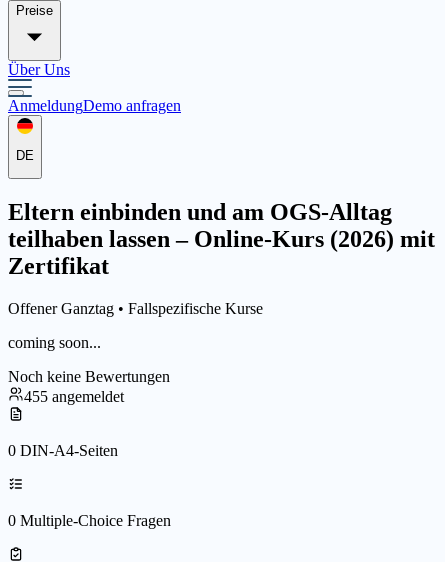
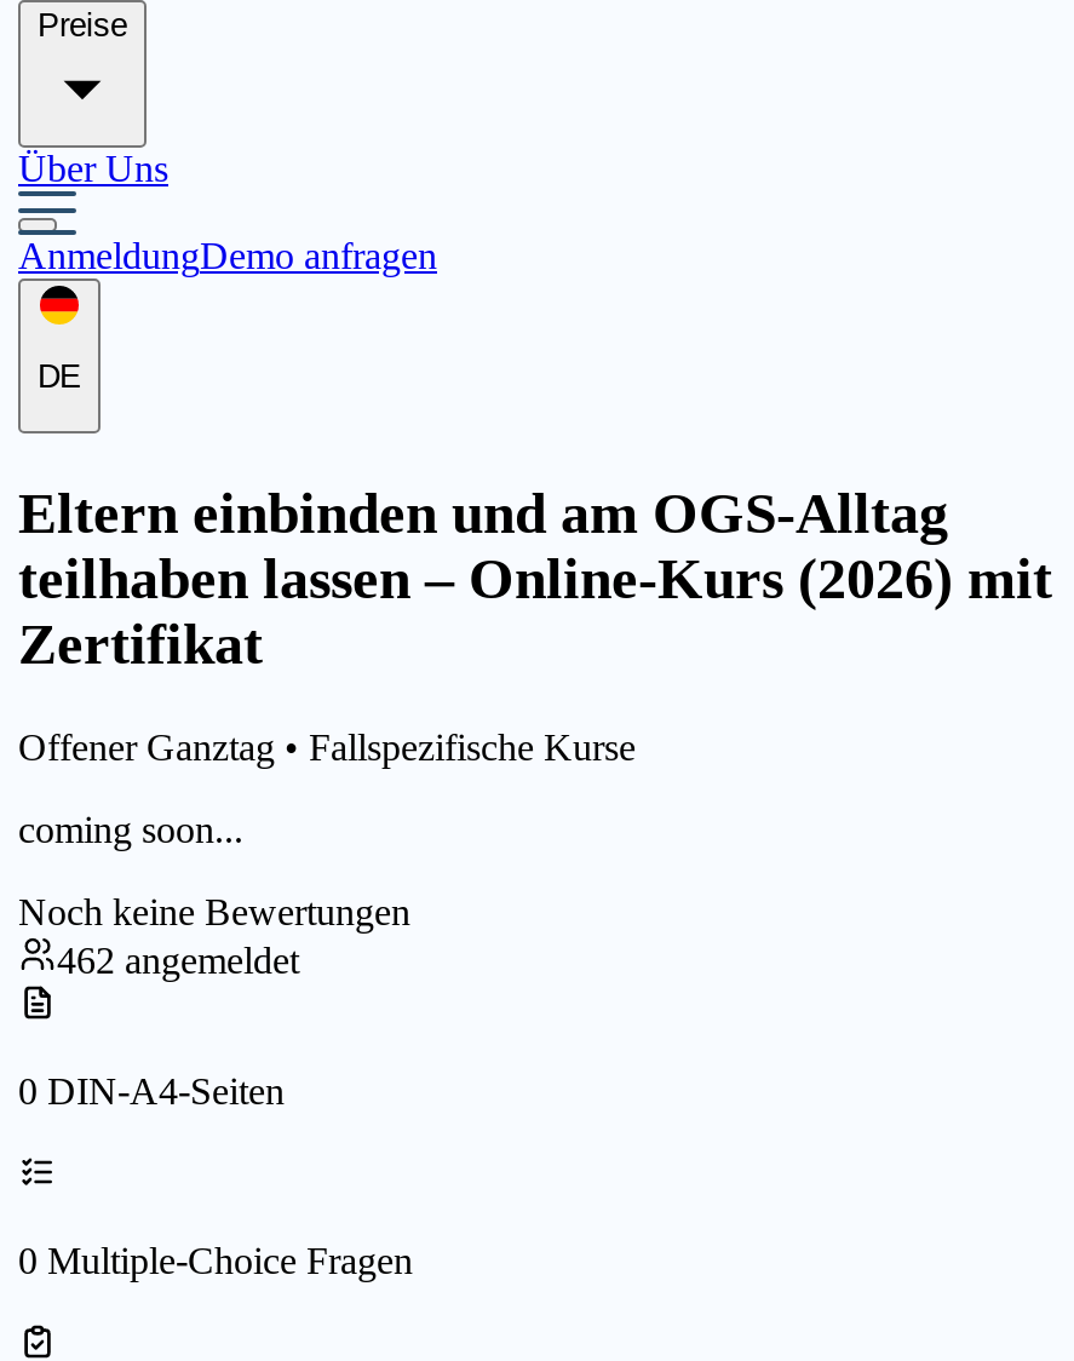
- 455 angemeldet
+ 462 angemeldet
